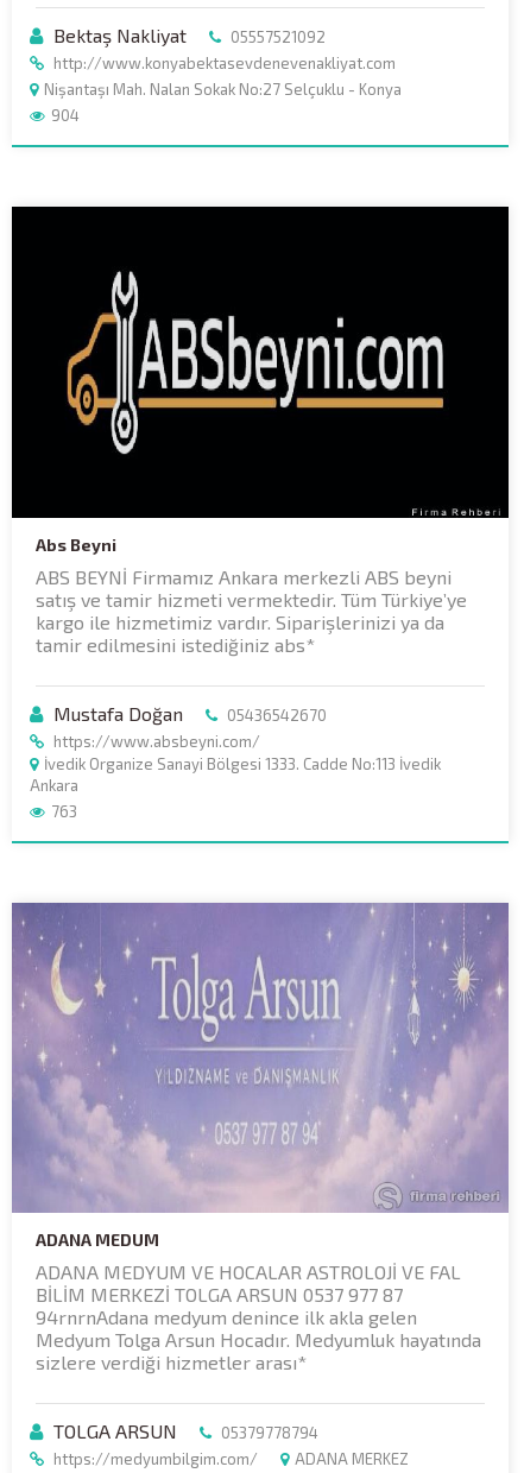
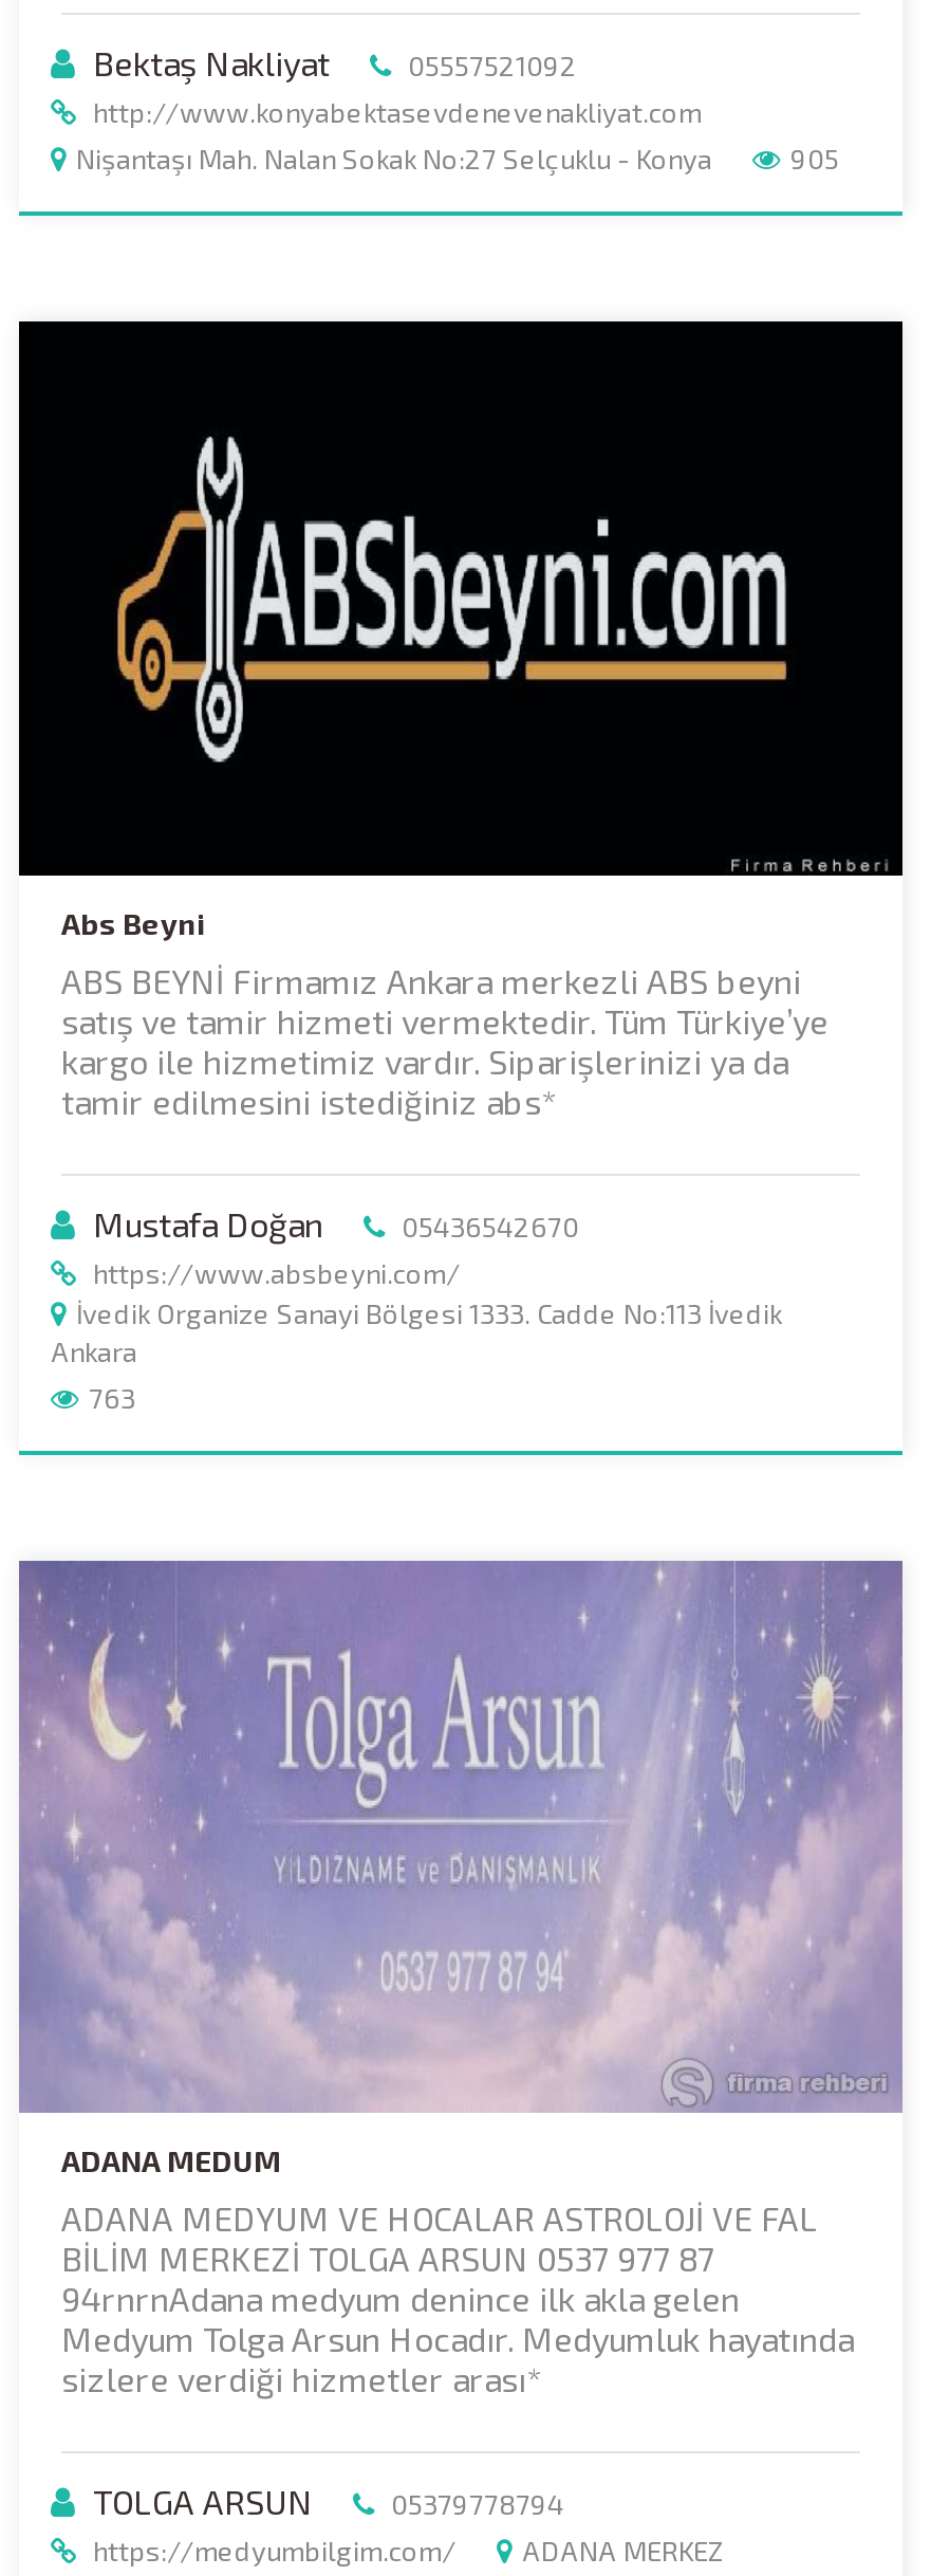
- 904
+ 905
